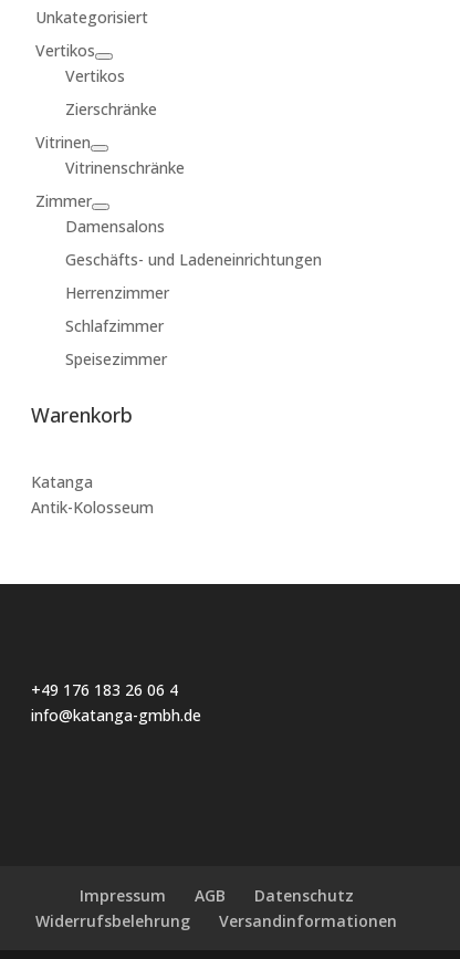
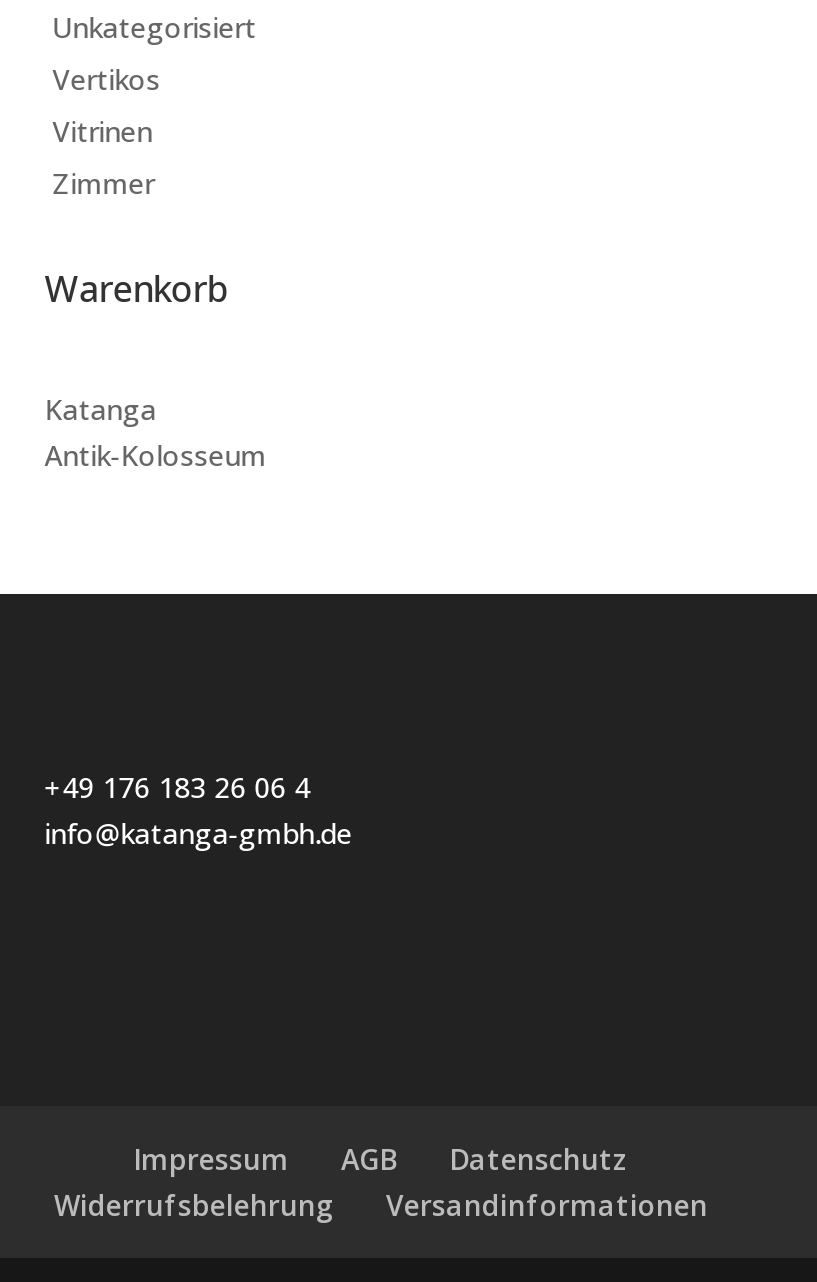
- Vertikos
- Zierschränke

- Vitrinenschränke

- Damensalons
- Geschäfts- und Ladeneinrichtungen
- Herrenzimmer
- Schlafzimmer
- Speisezimmer
